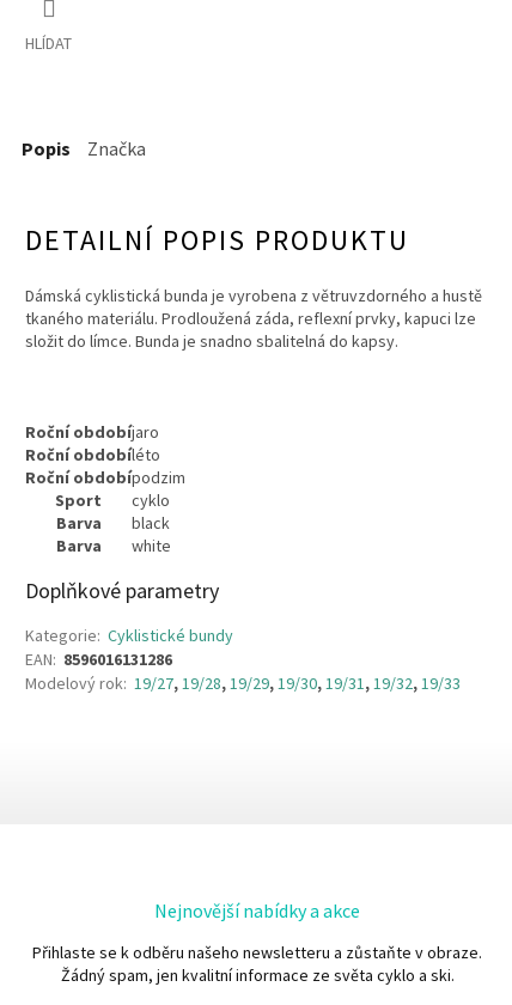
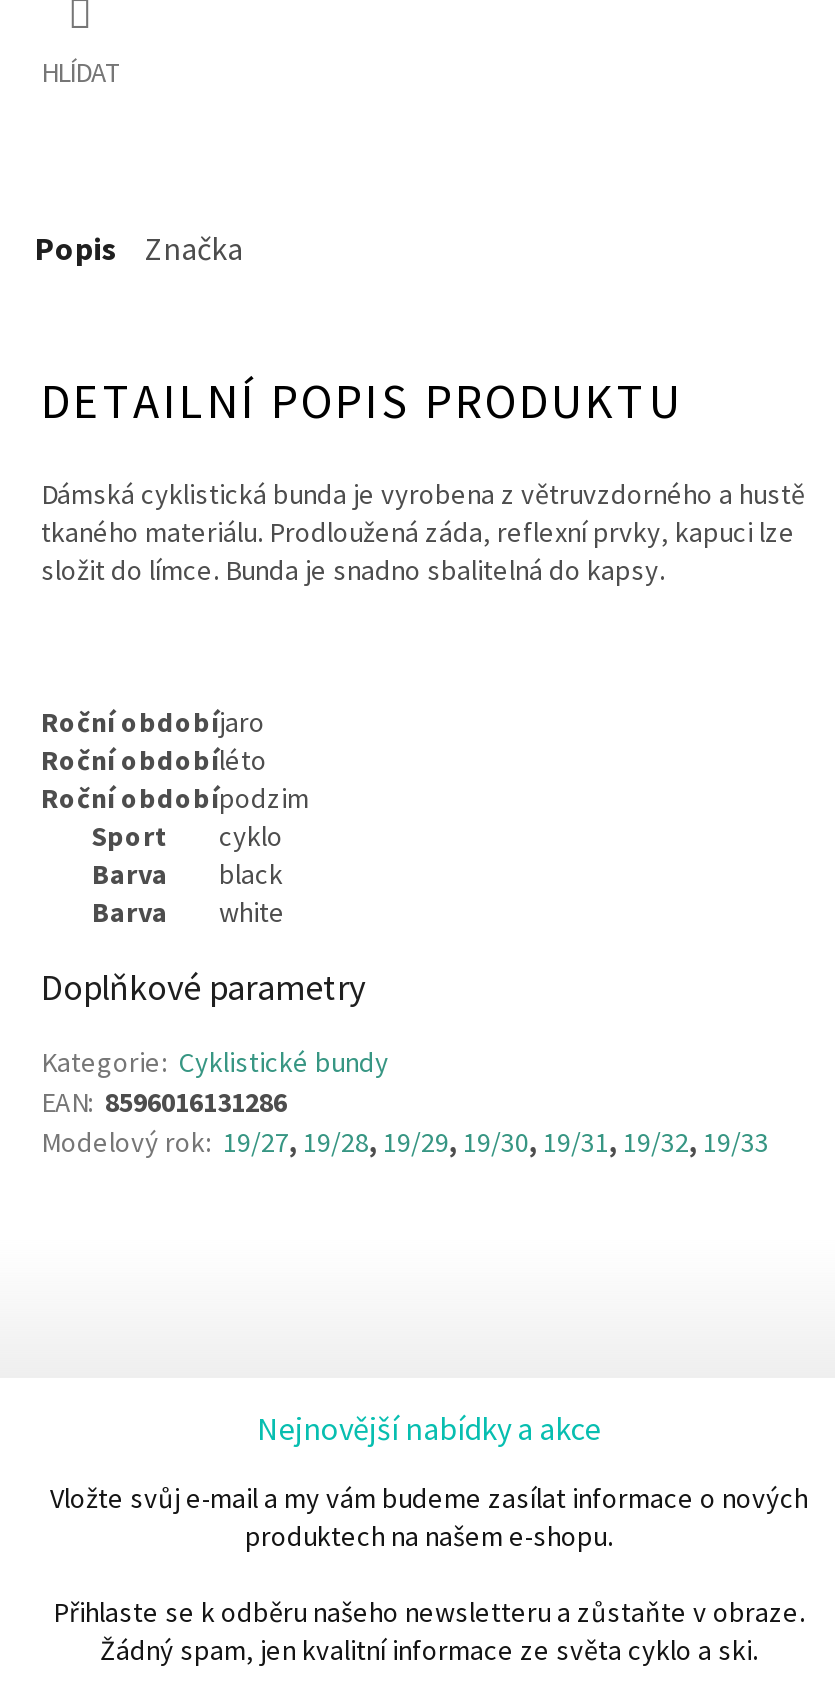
moved up: Nejnovější nabídky a akce

+ Vložte svůj e-mail a my vám budeme zasílat informace o nových
+ produktech na našem e-shopu.
